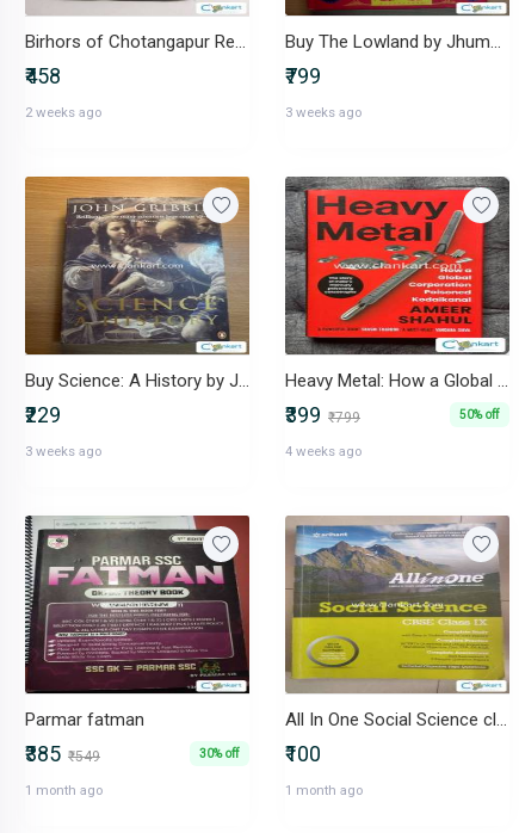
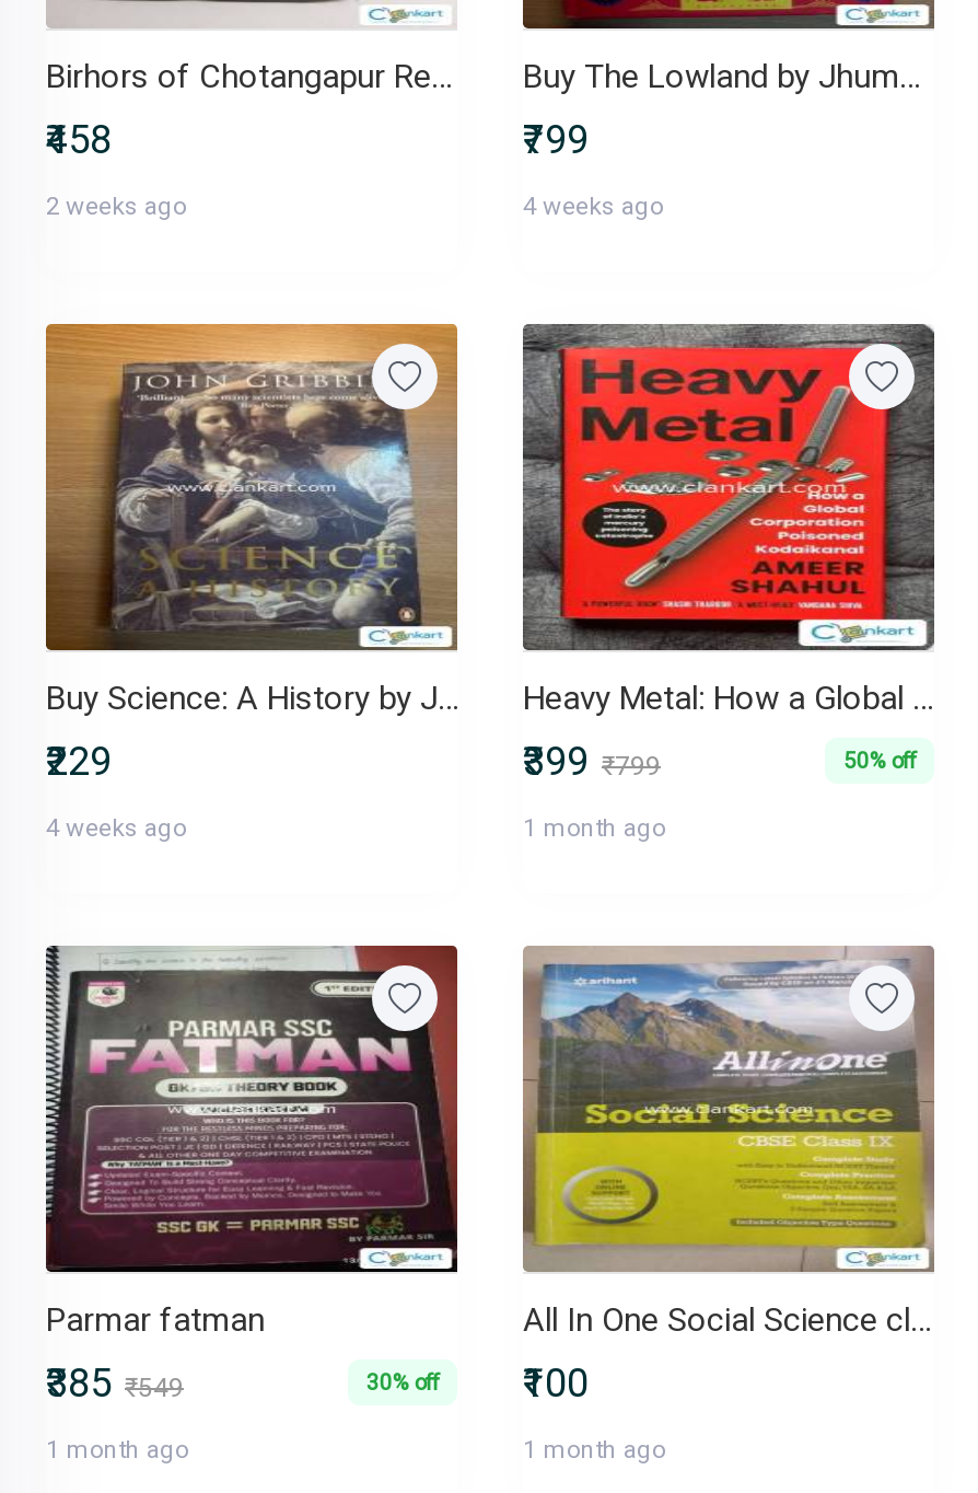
- 3 weeks ago
+ 4 weeks ago

- 3 weeks ago
+ 4 weeks ago

- 4 weeks ago
+ 1 month ago
